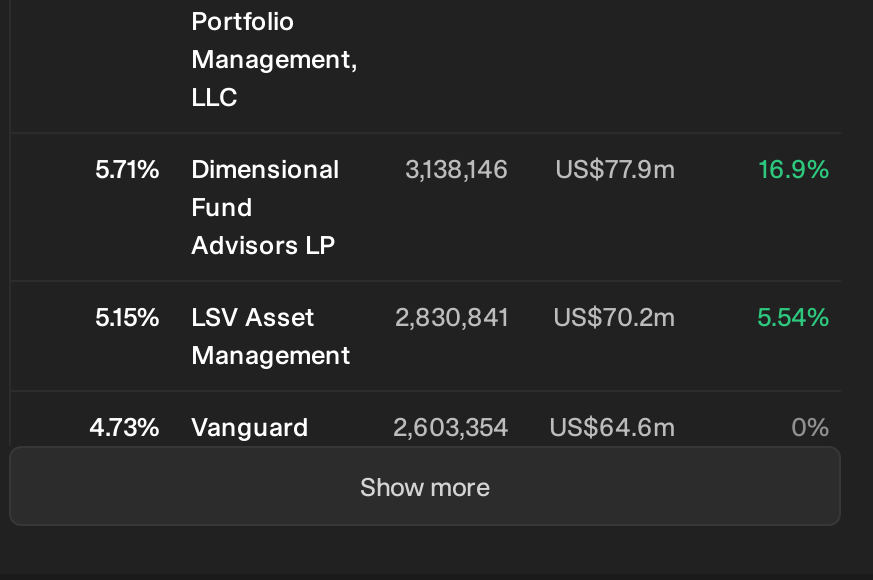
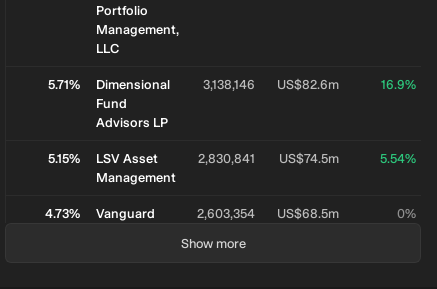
- 3,138,146 US$77.9m
+ 3,138,146 US$82.6m

- 2,830,841 US$70.2m
+ 2,830,841 US$74.5m

- 2,603,354 US$64.6m
+ 2,603,354 US$68.5m
